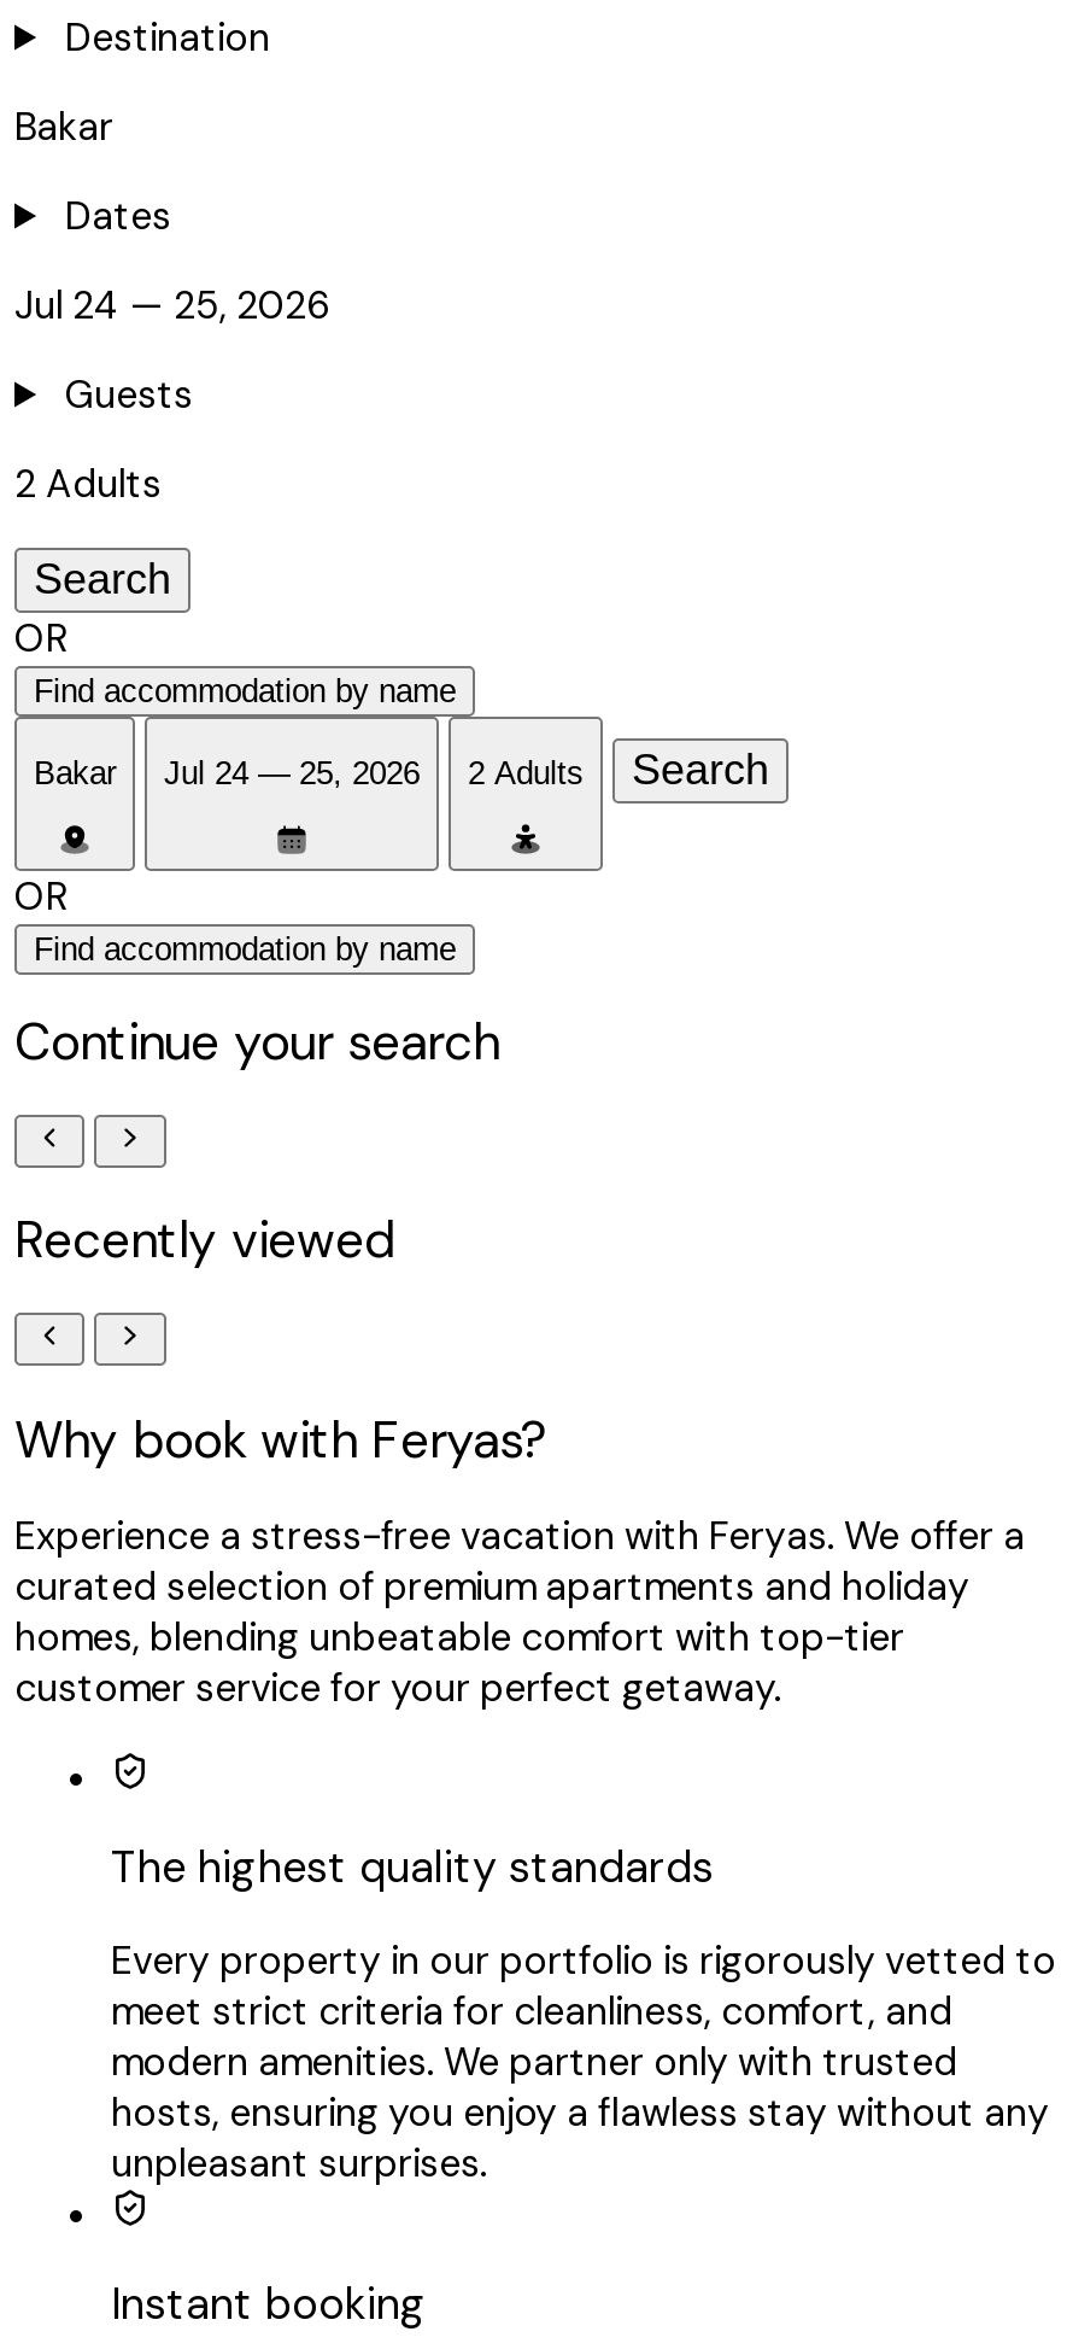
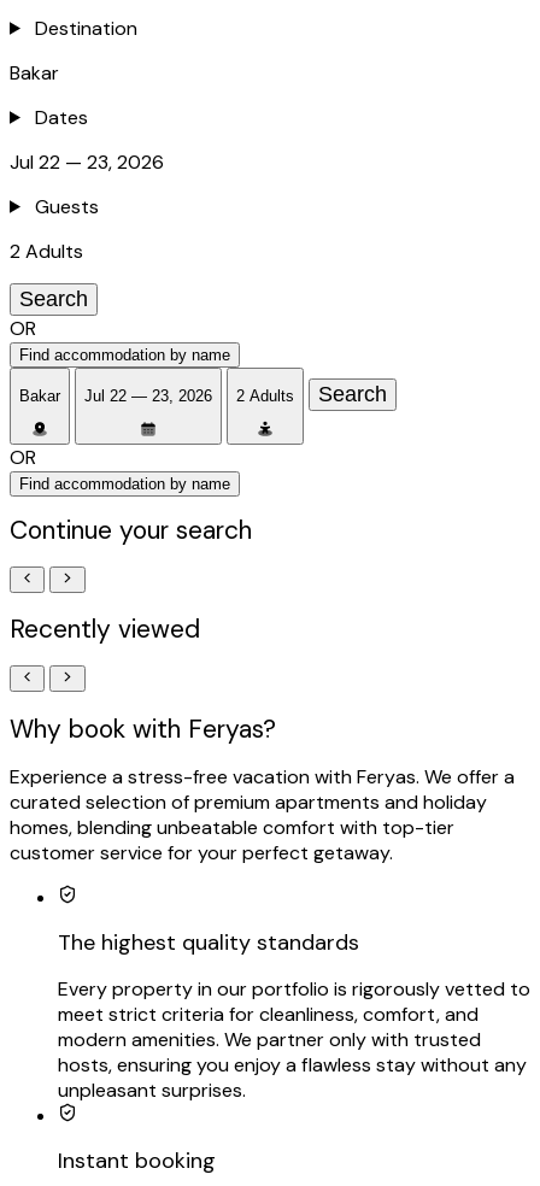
- Jul 24 — 25, 2026
+ Jul 22 — 23, 2026

- Bakar Jul 24 — 25, 2026 2 Adults Search
+ Bakar Jul 22 — 23, 2026 2 Adults Search
